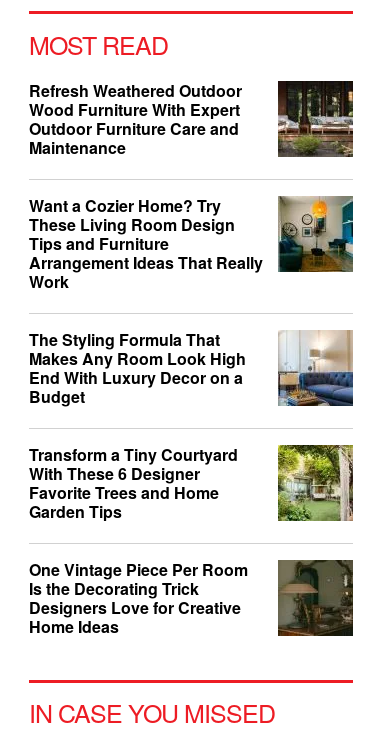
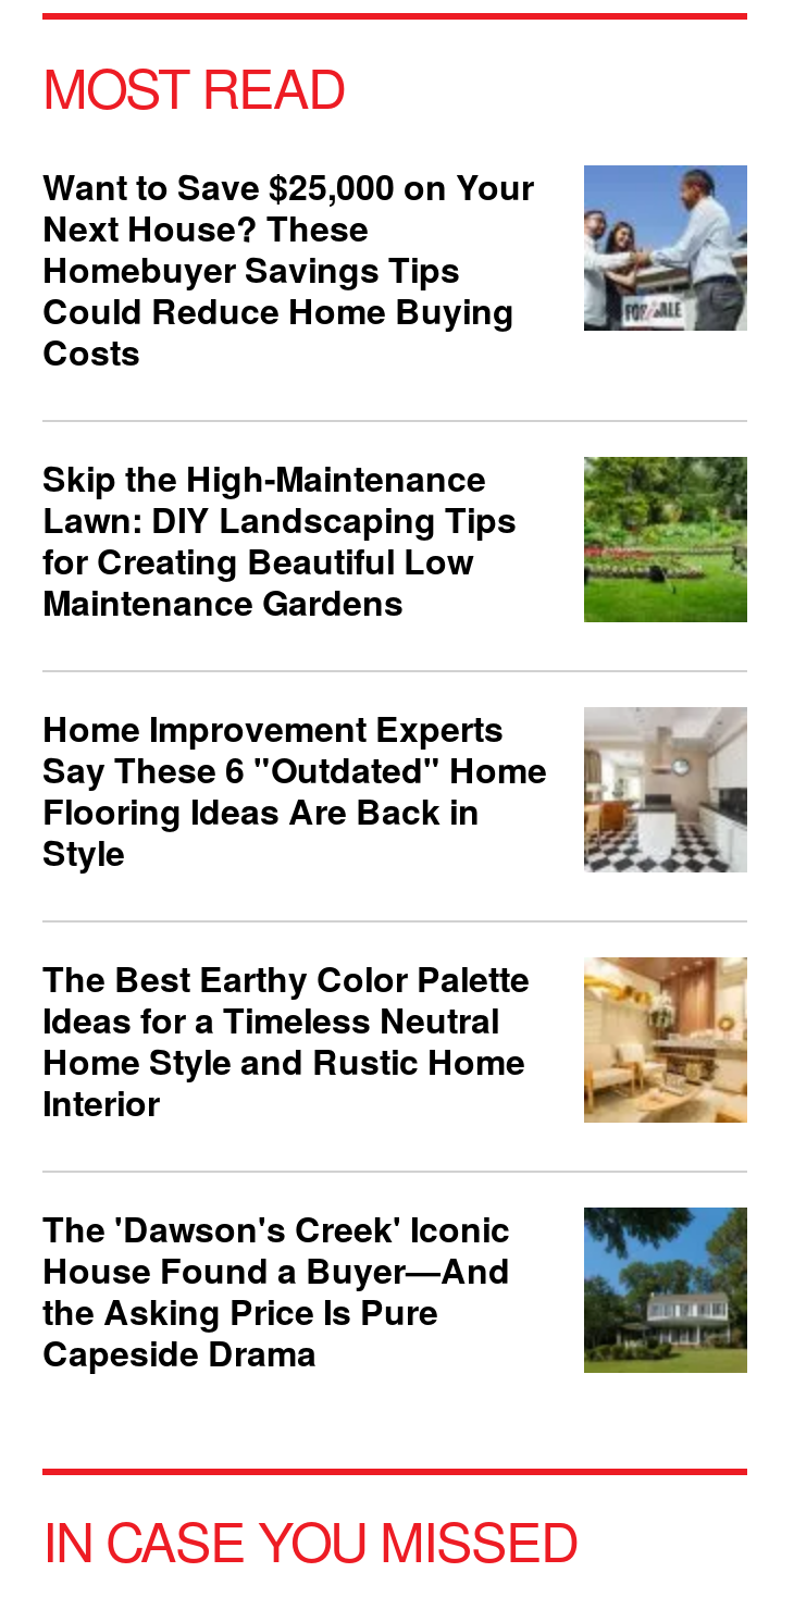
- [image]
- Refresh Weathered Outdoor
- Wood Furniture With Expert
- Outdoor Furniture Care and
- Maintenance
+ [image]
+ Want to Save $25,000 on Your
+ Next House? These
+ Homebuyer Savings Tips
+ Could Reduce Home Buying
+ Costs

- [image]
- Want a Cozier Home? Try
- These Living Room Design
- Tips and Furniture
- Arrangement Ideas That Really
- Work
+ [image]
+ Skip the High-Maintenance
+ Lawn: DIY Landscaping Tips
+ for Creating Beautiful Low
+ Maintenance Gardens

- [image]
- The Styling Formula That
- Makes Any Room Look High
- End With Luxury Decor on a
- Budget
+ [image]
+ Home Improvement Experts
+ Say These 6 "Outdated" Home
+ Flooring Ideas Are Back in
+ Style

- [image]
- Transform a Tiny Courtyard
- With These 6 Designer
- Favorite Trees and Home
- Garden Tips
+ [image]
+ The Best Earthy Color Palette
+ Ideas for a Timeless Neutral
+ Home Style and Rustic Home
+ Interior

- [image]
- One Vintage Piece Per Room
- Is the Decorating Trick
- Designers Love for Creative
- Home Ideas
+ [image]
+ The 'Dawson's Creek' Iconic
+ House Found a Buyer—And
+ the Asking Price Is Pure
+ Capeside Drama
